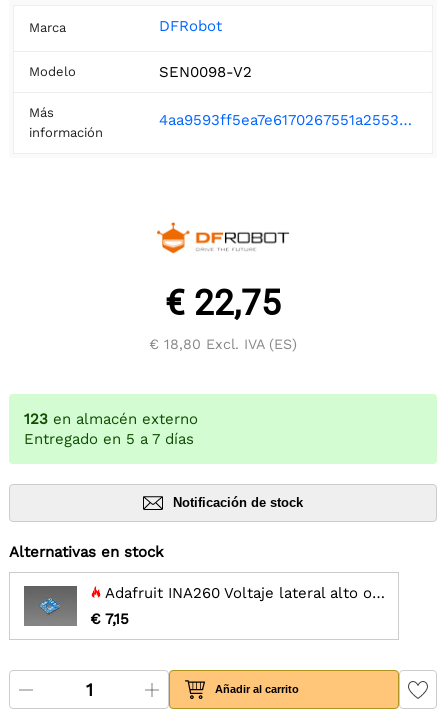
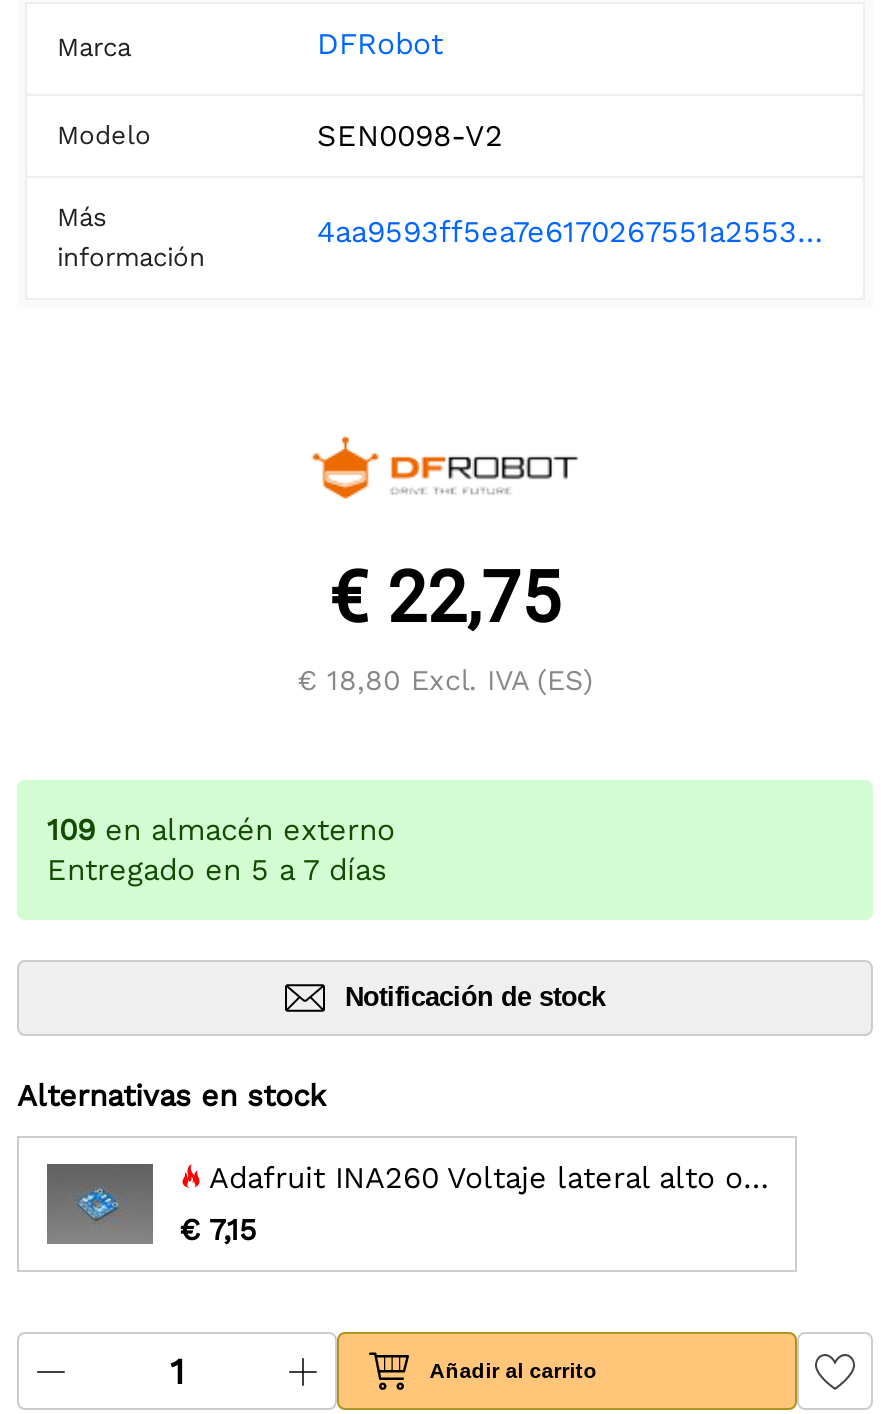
- 123 en almacén externo
+ 109 en almacén externo
